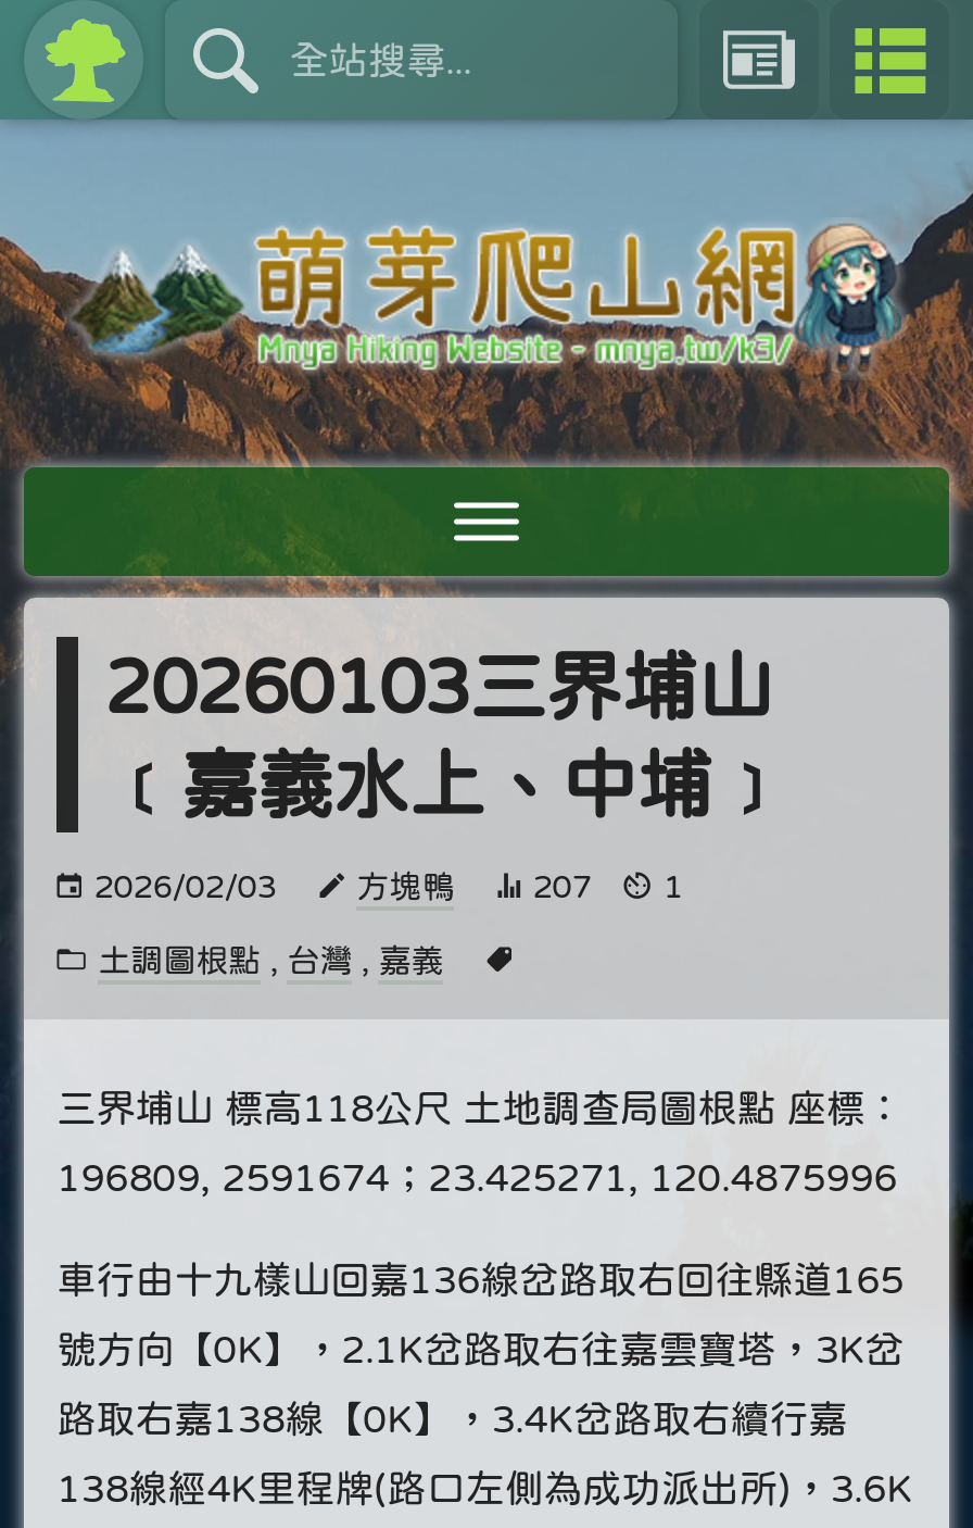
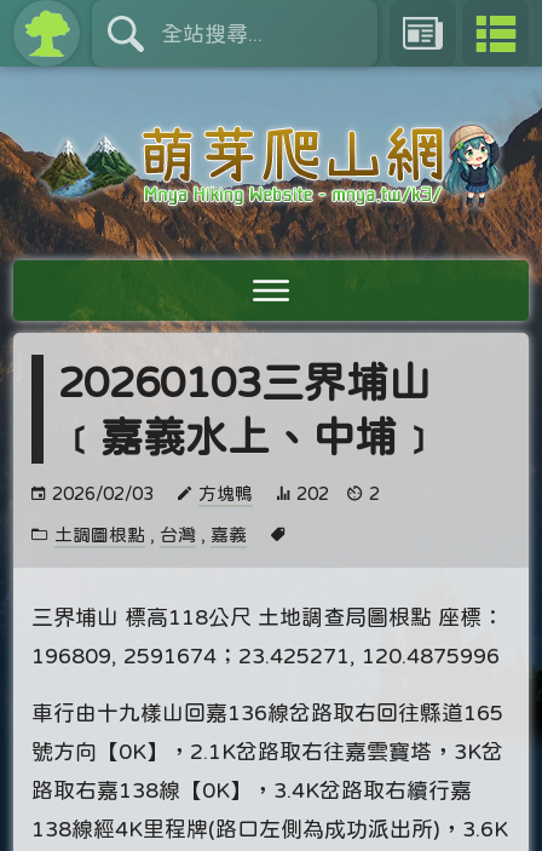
- 207
+ 202

- 1
+ 2
